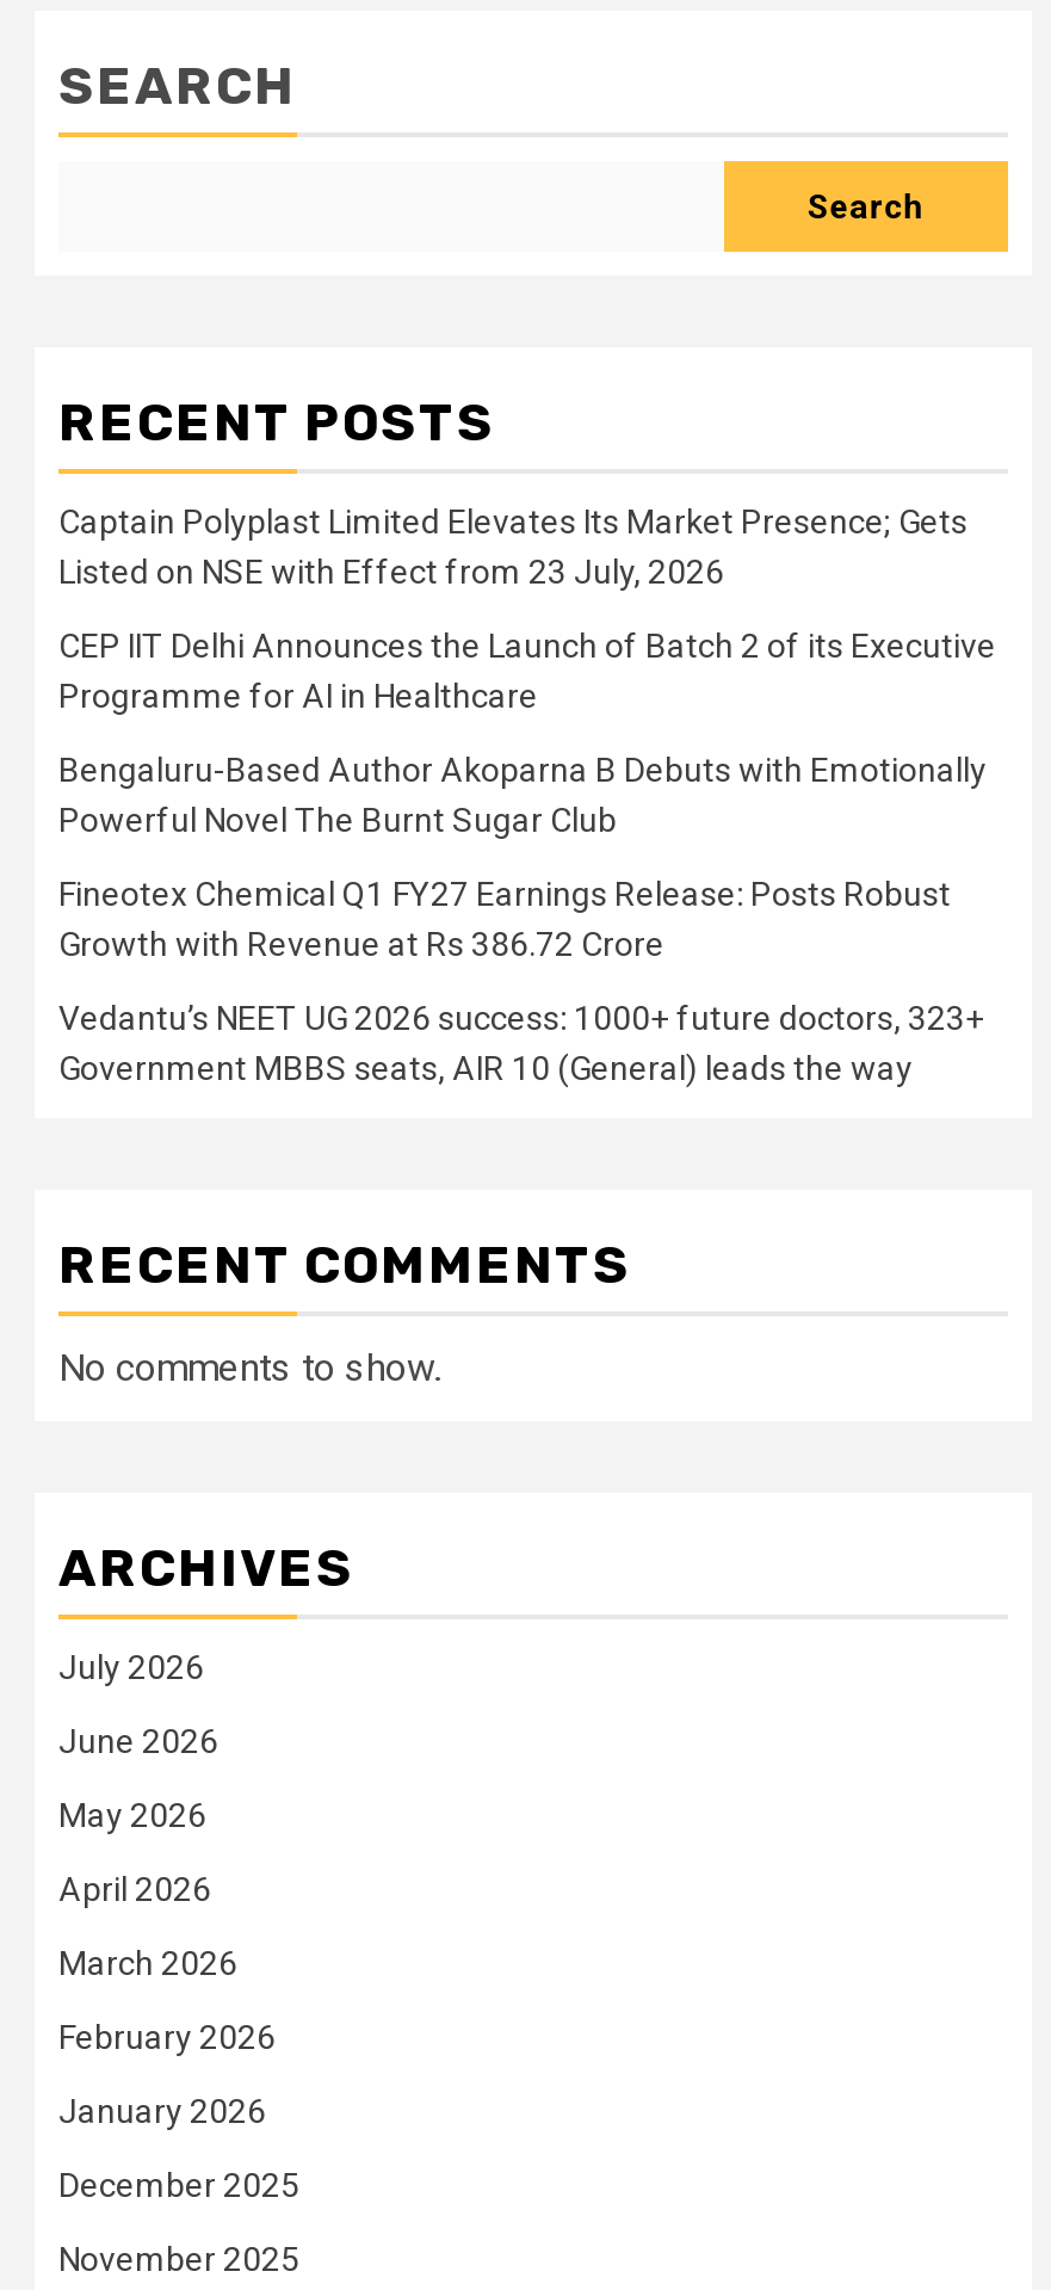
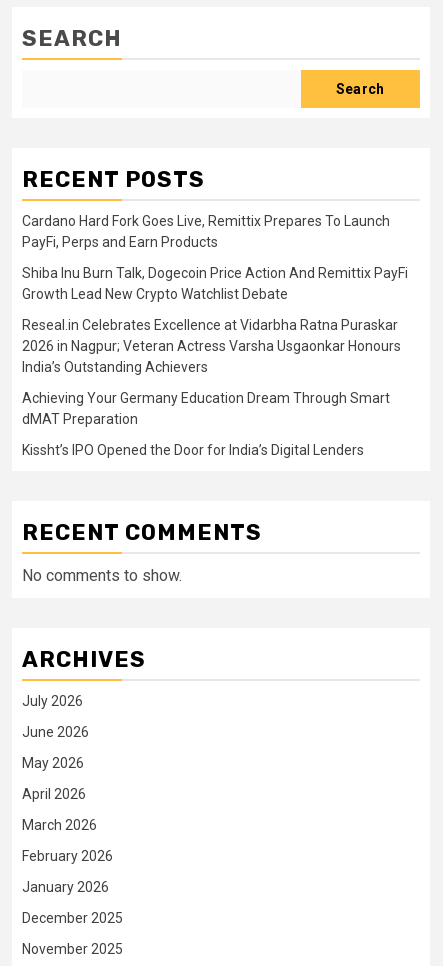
- Captain Polyplast Limited Elevates Its Market Presence; Gets
- Listed on NSE with Effect from 23 July, 2026
+ Cardano Hard Fork Goes Live, Remittix Prepares To Launch
+ PayFi, Perps and Earn Products

- CEP IIT Delhi Announces the Launch of Batch 2 of its Executive
- Programme for AI in Healthcare
+ Shiba Inu Burn Talk, Dogecoin Price Action And Remittix PayFi
+ Growth Lead New Crypto Watchlist Debate

- Bengaluru-Based Author Akoparna B Debuts with Emotionally
- Powerful Novel The Burnt Sugar Club
+ Reseal.in Celebrates Excellence at Vidarbha Ratna Puraskar
+ 2026 in Nagpur; Veteran Actress Varsha Usgaonkar Honours
+ India’s Outstanding Achievers

- Fineotex Chemical Q1 FY27 Earnings Release: Posts Robust
- Growth with Revenue at Rs 386.72 Crore
+ Achieving Your Germany Education Dream Through Smart
+ dMAT Preparation

- Vedantu’s NEET UG 2026 success: 1000+ future doctors, 323+
- Government MBBS seats, AIR 10 (General) leads the way
+ Kissht’s IPO Opened the Door for India’s Digital Lenders
